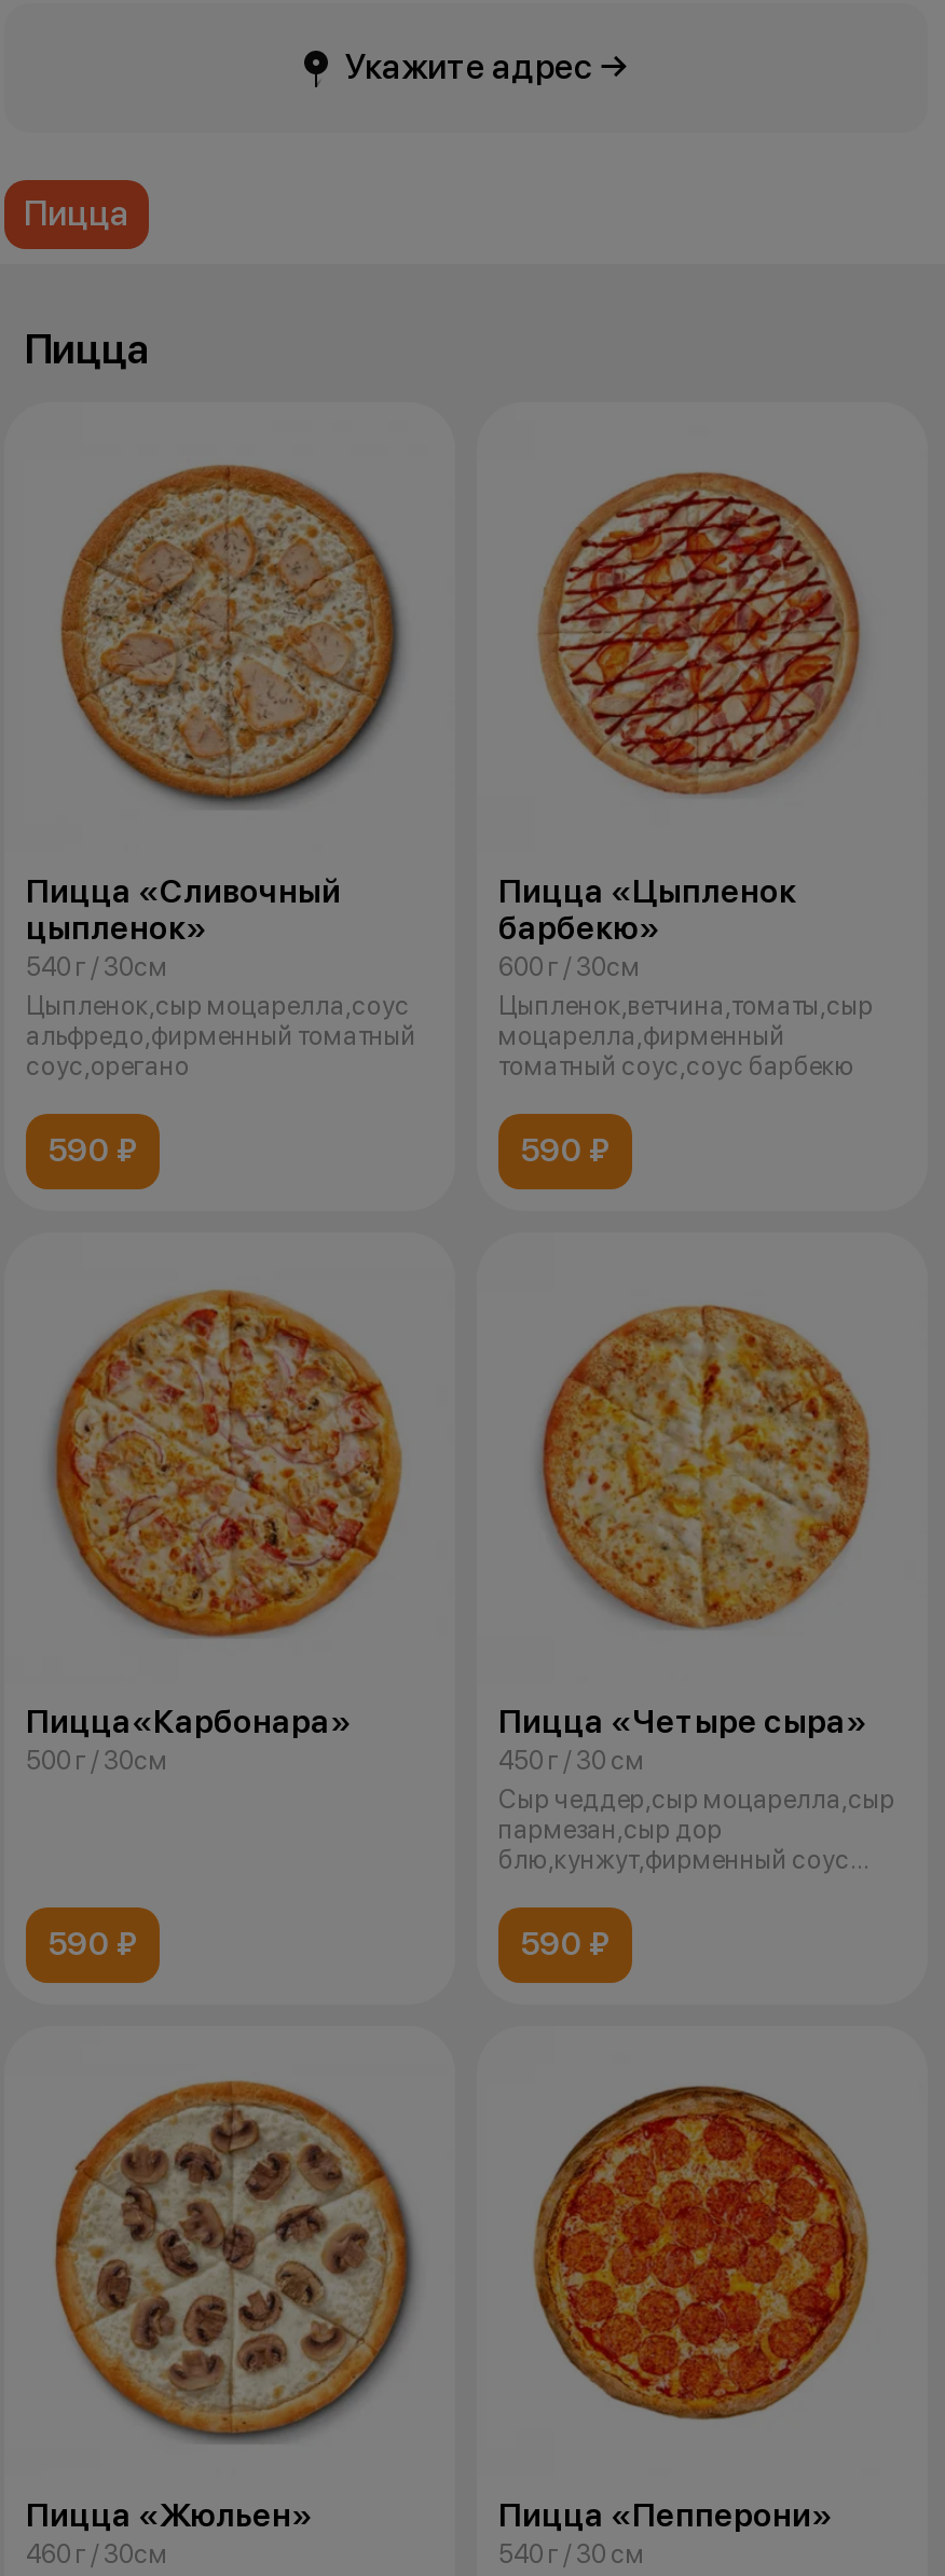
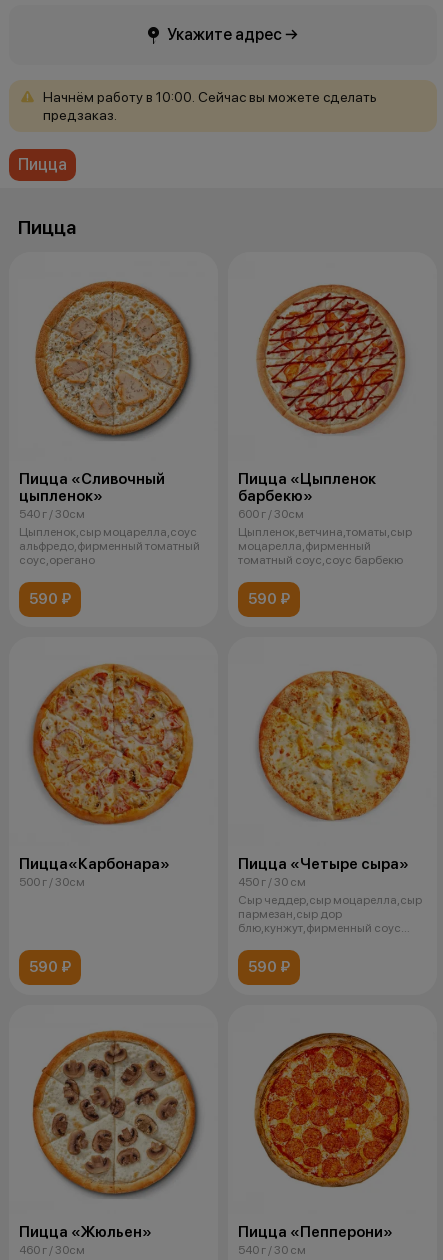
+ Начнём работу в 10:00. Сейчас вы можете сделать
+ предзаказ.
